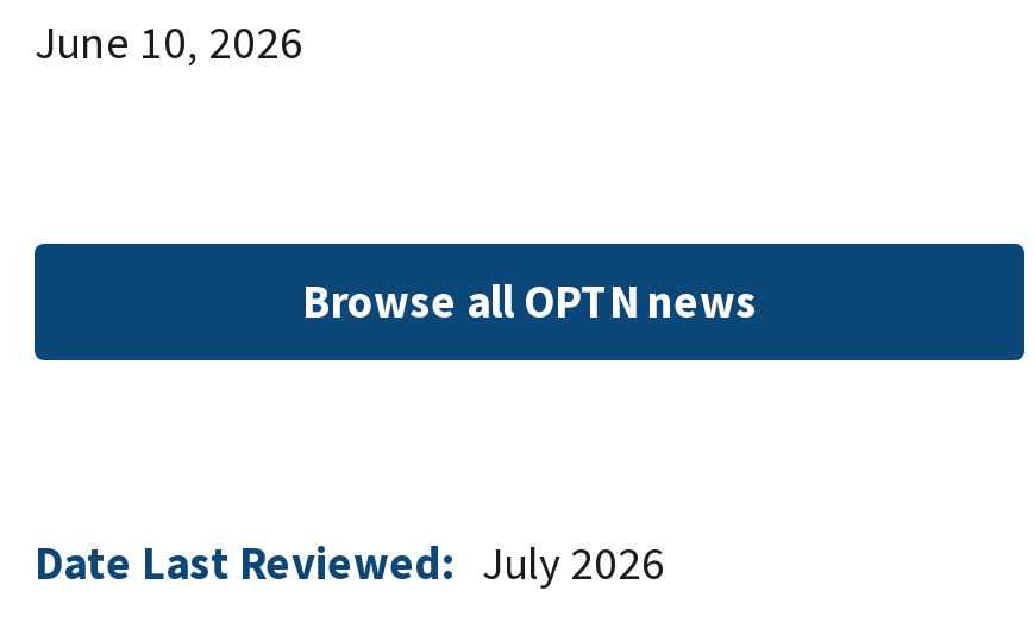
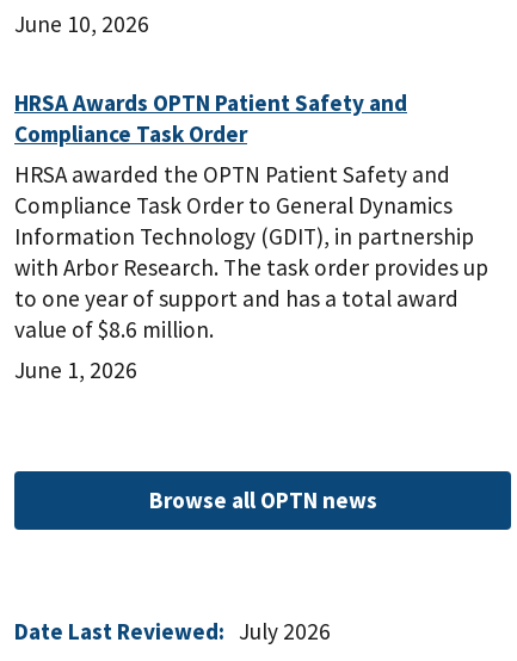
+ HRSA Awards OPTN Patient Safety and
+ Compliance Task Order
+ HRSA awarded the OPTN Patient Safety and
+ Compliance Task Order to General Dynamics
+ Information Technology (GDIT), in partnership
+ with Arbor Research. The task order provides up
+ to one year of support and has a total award
+ value of $8.6 million.
+ June 1, 2026
